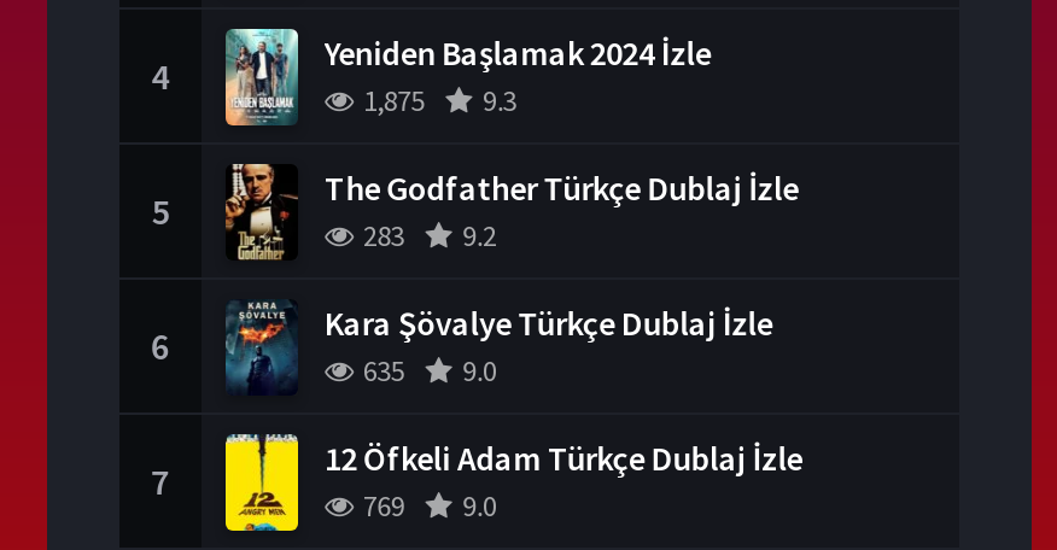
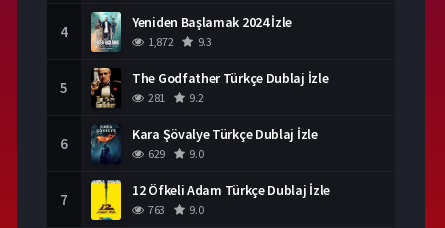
- 1,875 9.3
+ 1,872 9.3

- 283 9.2
+ 281 9.2

- 635 9.0
+ 629 9.0

- 769 9.0
+ 763 9.0
